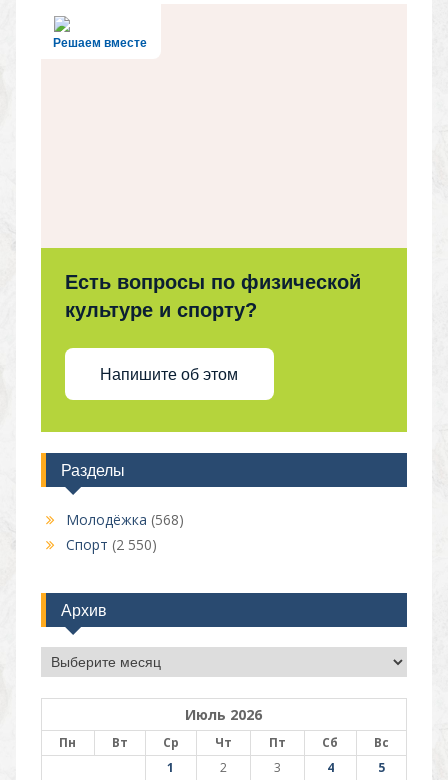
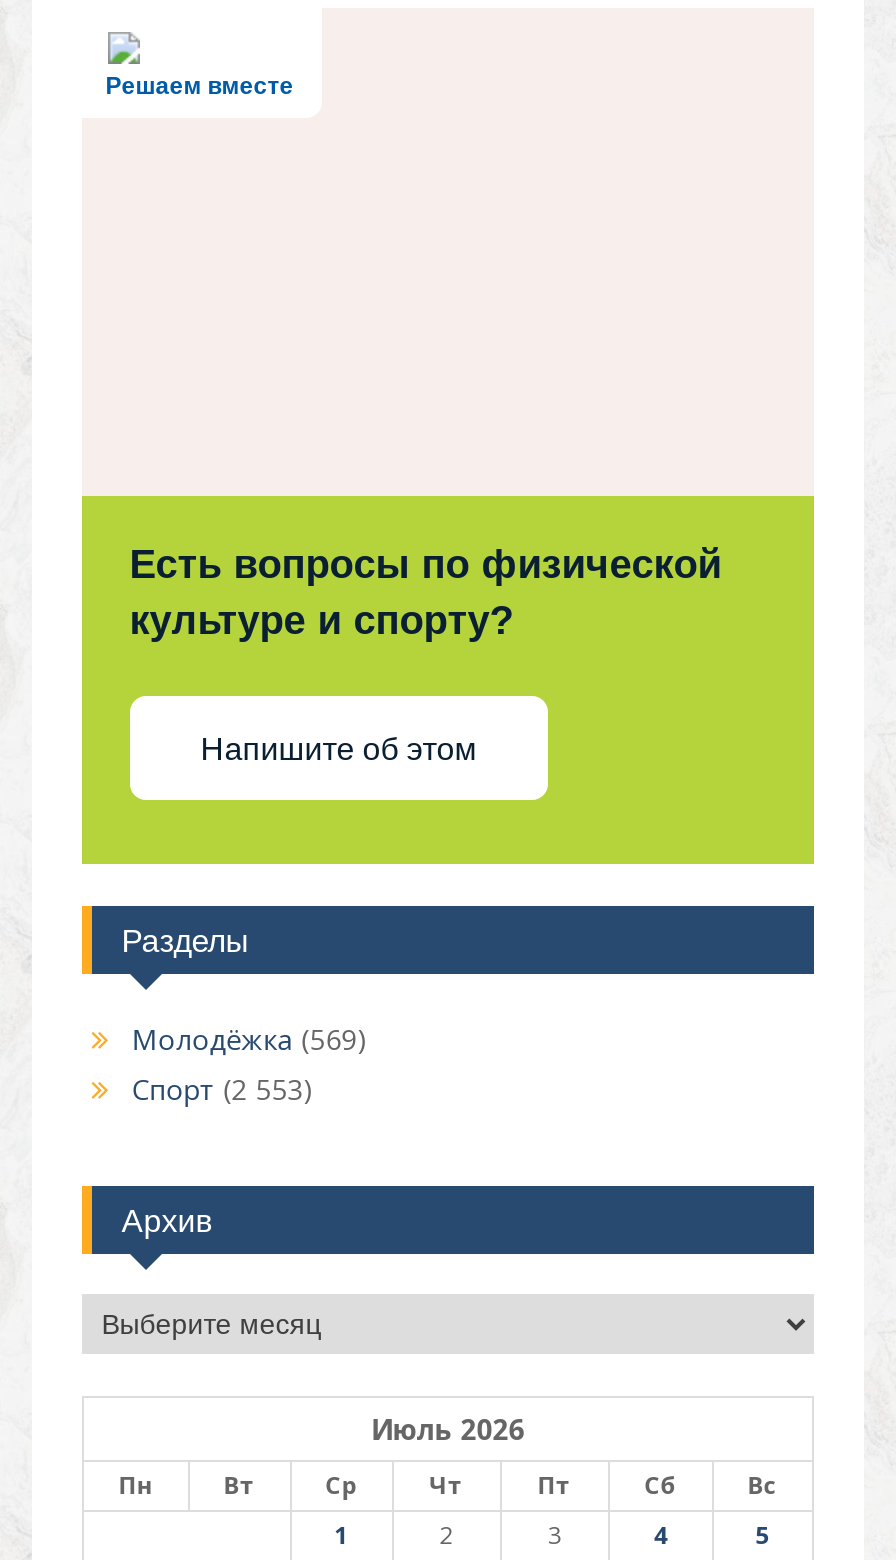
- Молодёжка (568)
+ Молодёжка (569)

- Спорт (2 550)
+ Спорт (2 553)
